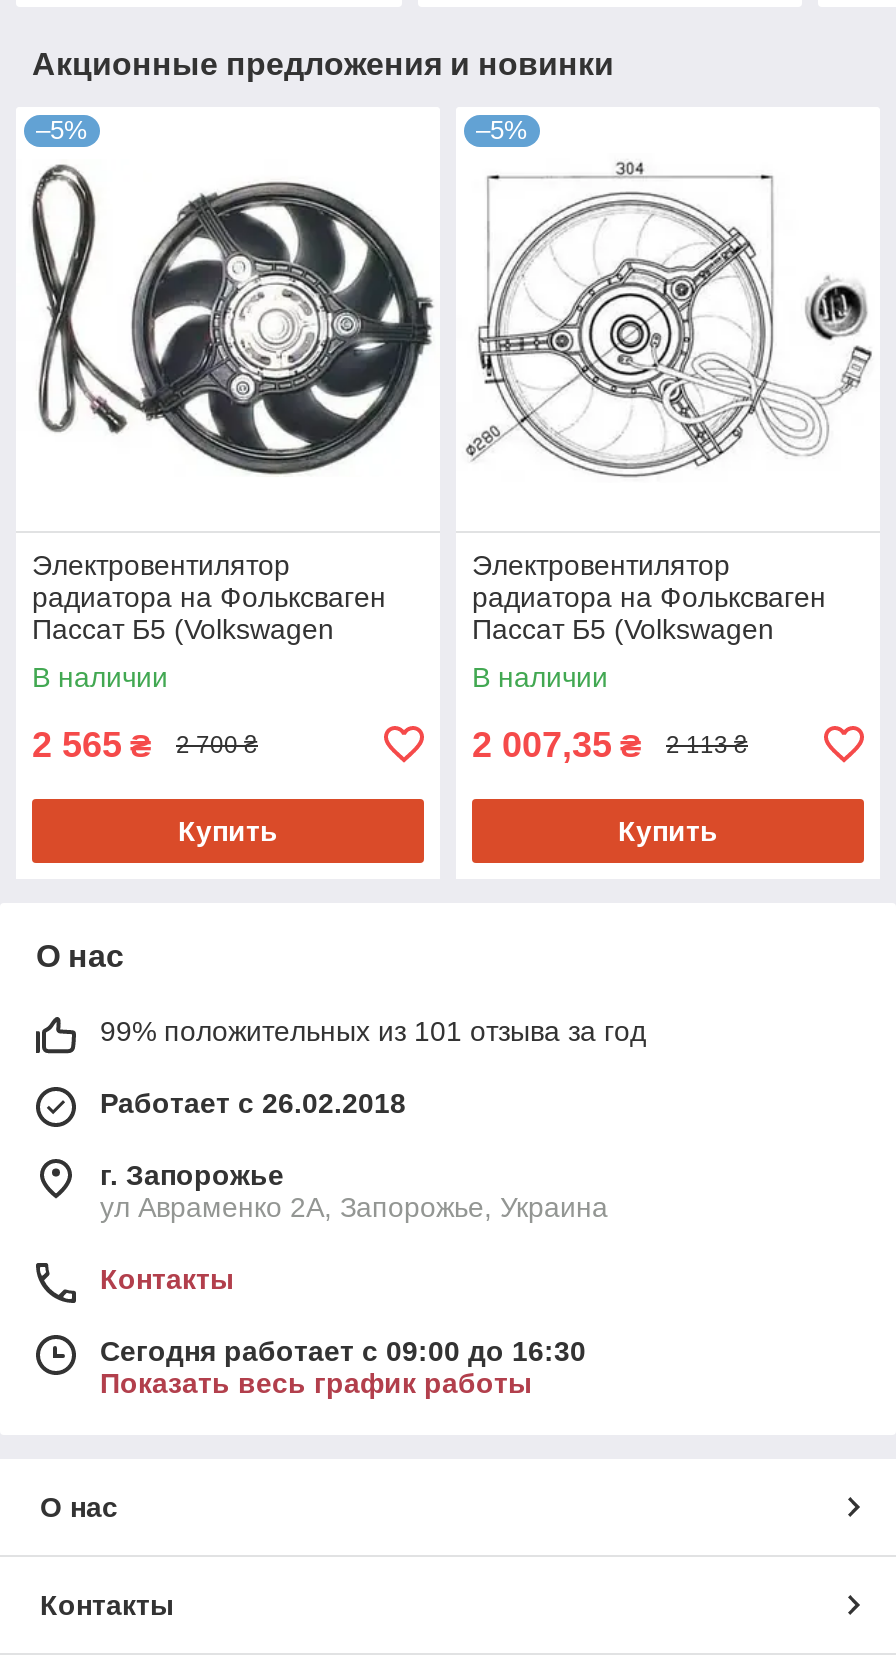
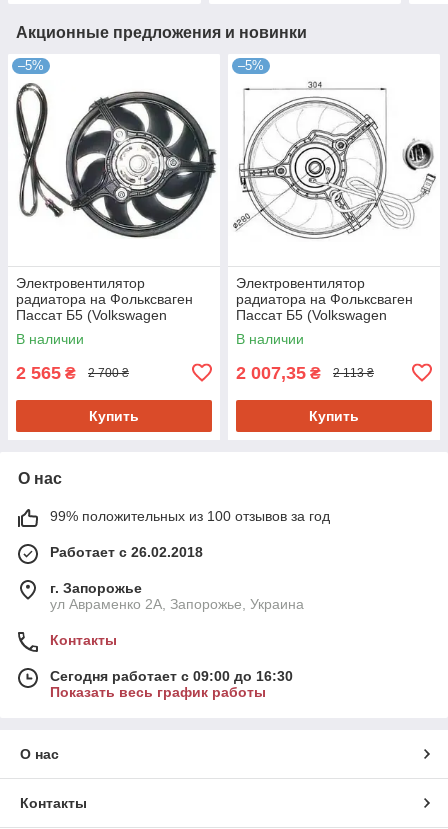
- 99% положительных из 101 отзыва за год
+ 99% положительных из 100 отзывов за год
